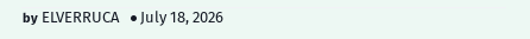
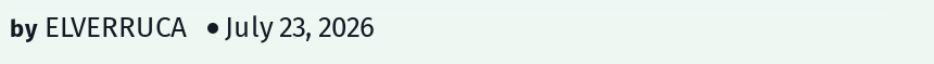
- ELVERRUCA July 18, 2026
+ ELVERRUCA July 23, 2026
